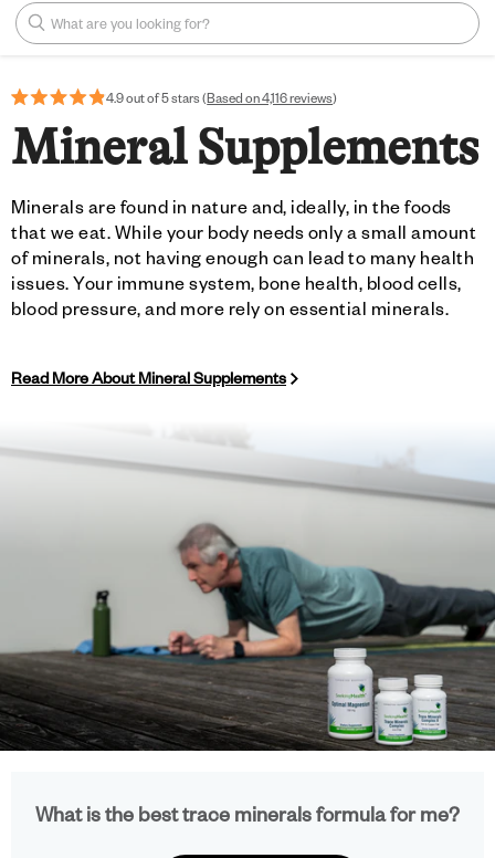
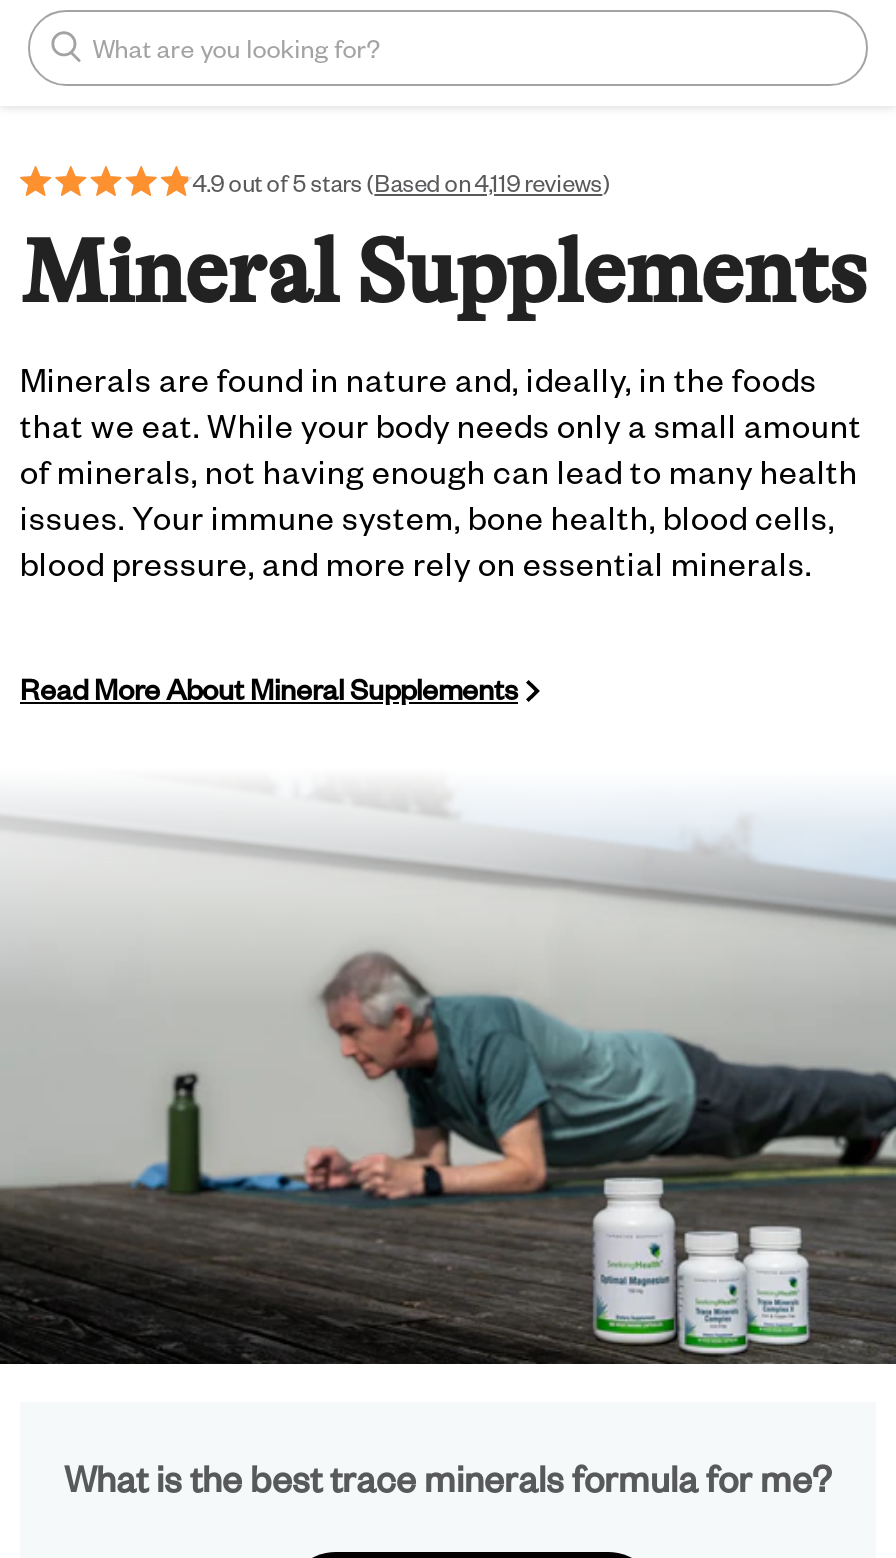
- 4.9 out of 5 stars (Based on 4,116 reviews)
+ 4.9 out of 5 stars (Based on 4,119 reviews)
